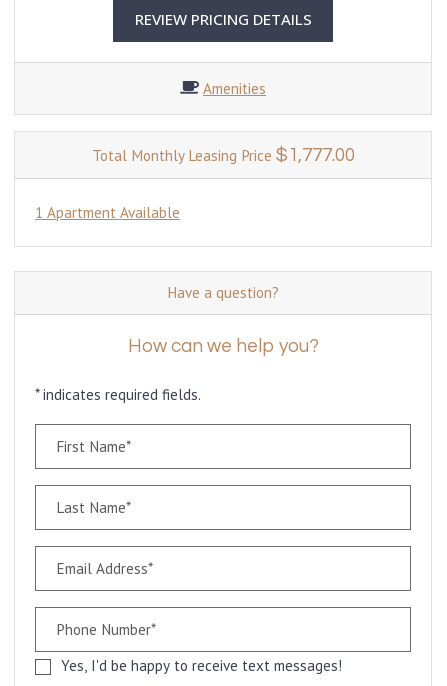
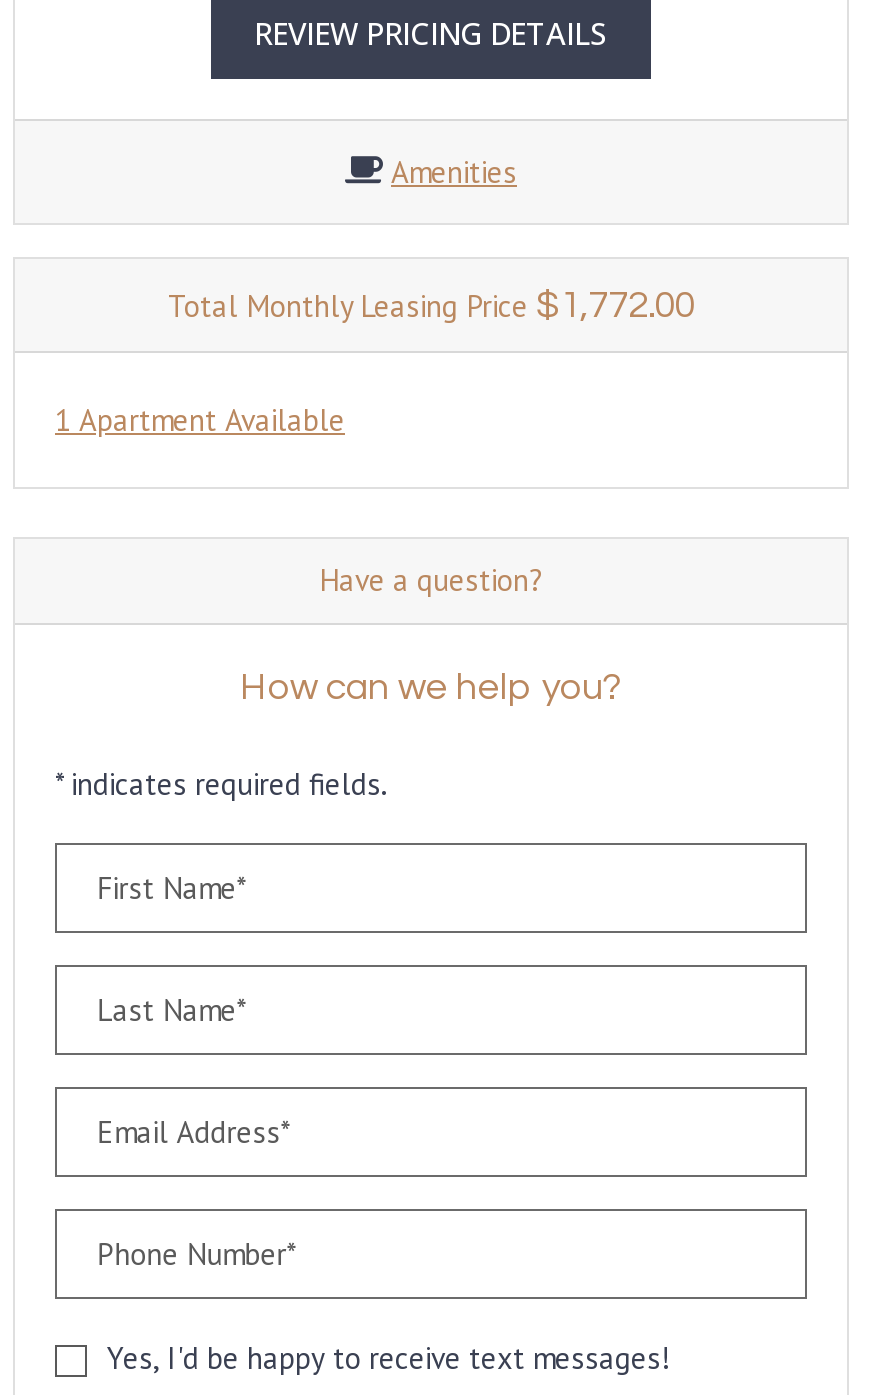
- Total Monthly Leasing Price $1,777.00
+ Total Monthly Leasing Price $1,772.00
